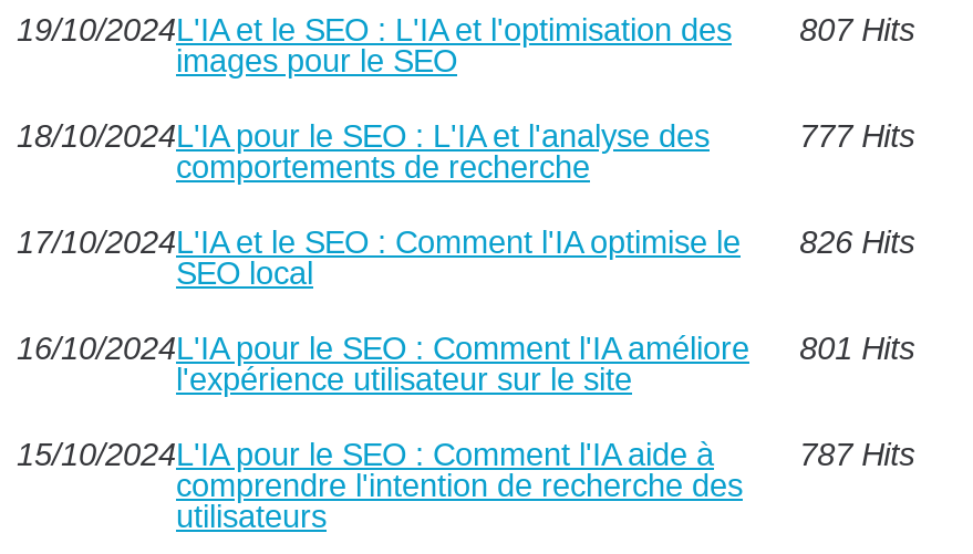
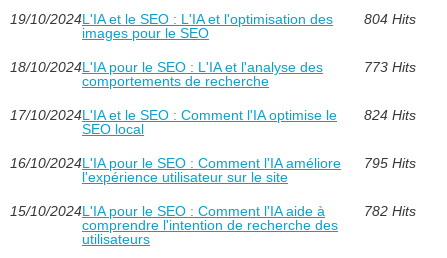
- 19/10/2024L'IA et le SEO : L'IA et l'optimisation des 807 Hits
+ 19/10/2024L'IA et le SEO : L'IA et l'optimisation des 804 Hits

- 777 Hits
+ 773 Hits

- 17/10/2024L'IA et le SEO : Comment l'IA optimise le 826 Hits
+ 17/10/2024L'IA et le SEO : Comment l'IA optimise le 824 Hits

- 16/10/2024L'IA pour le SEO : Comment l'IA améliore 801 Hits
+ 16/10/2024L'IA pour le SEO : Comment l'IA améliore 795 Hits

- 787 Hits
+ 782 Hits
